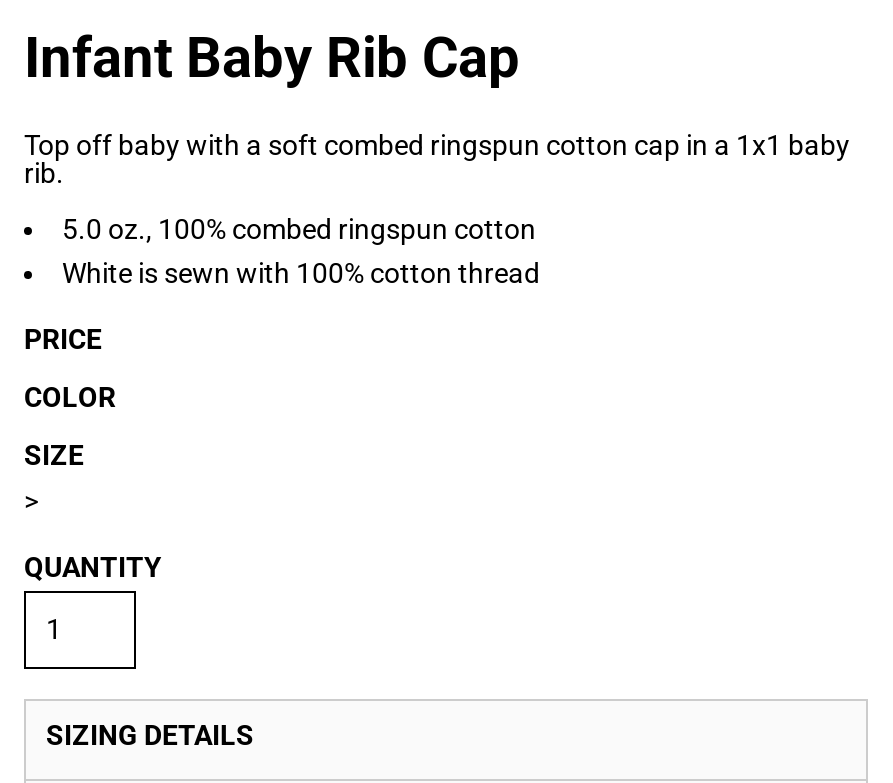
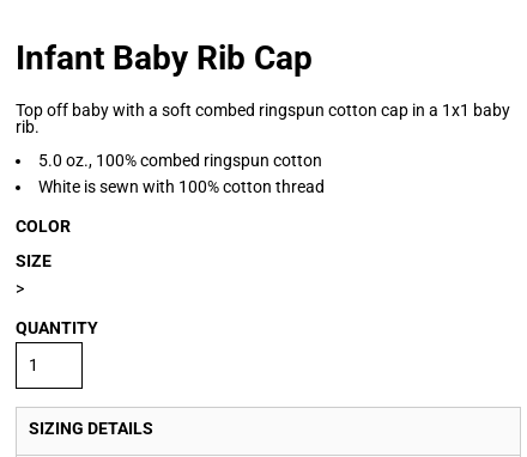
- PRICE
